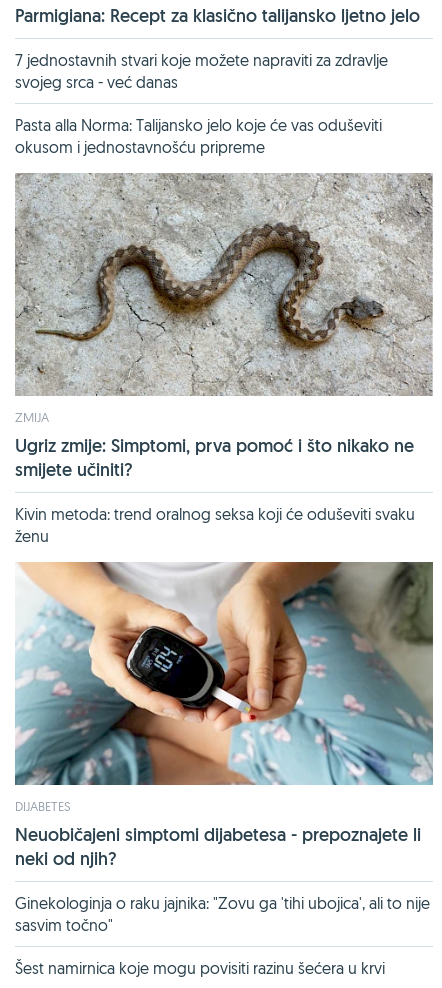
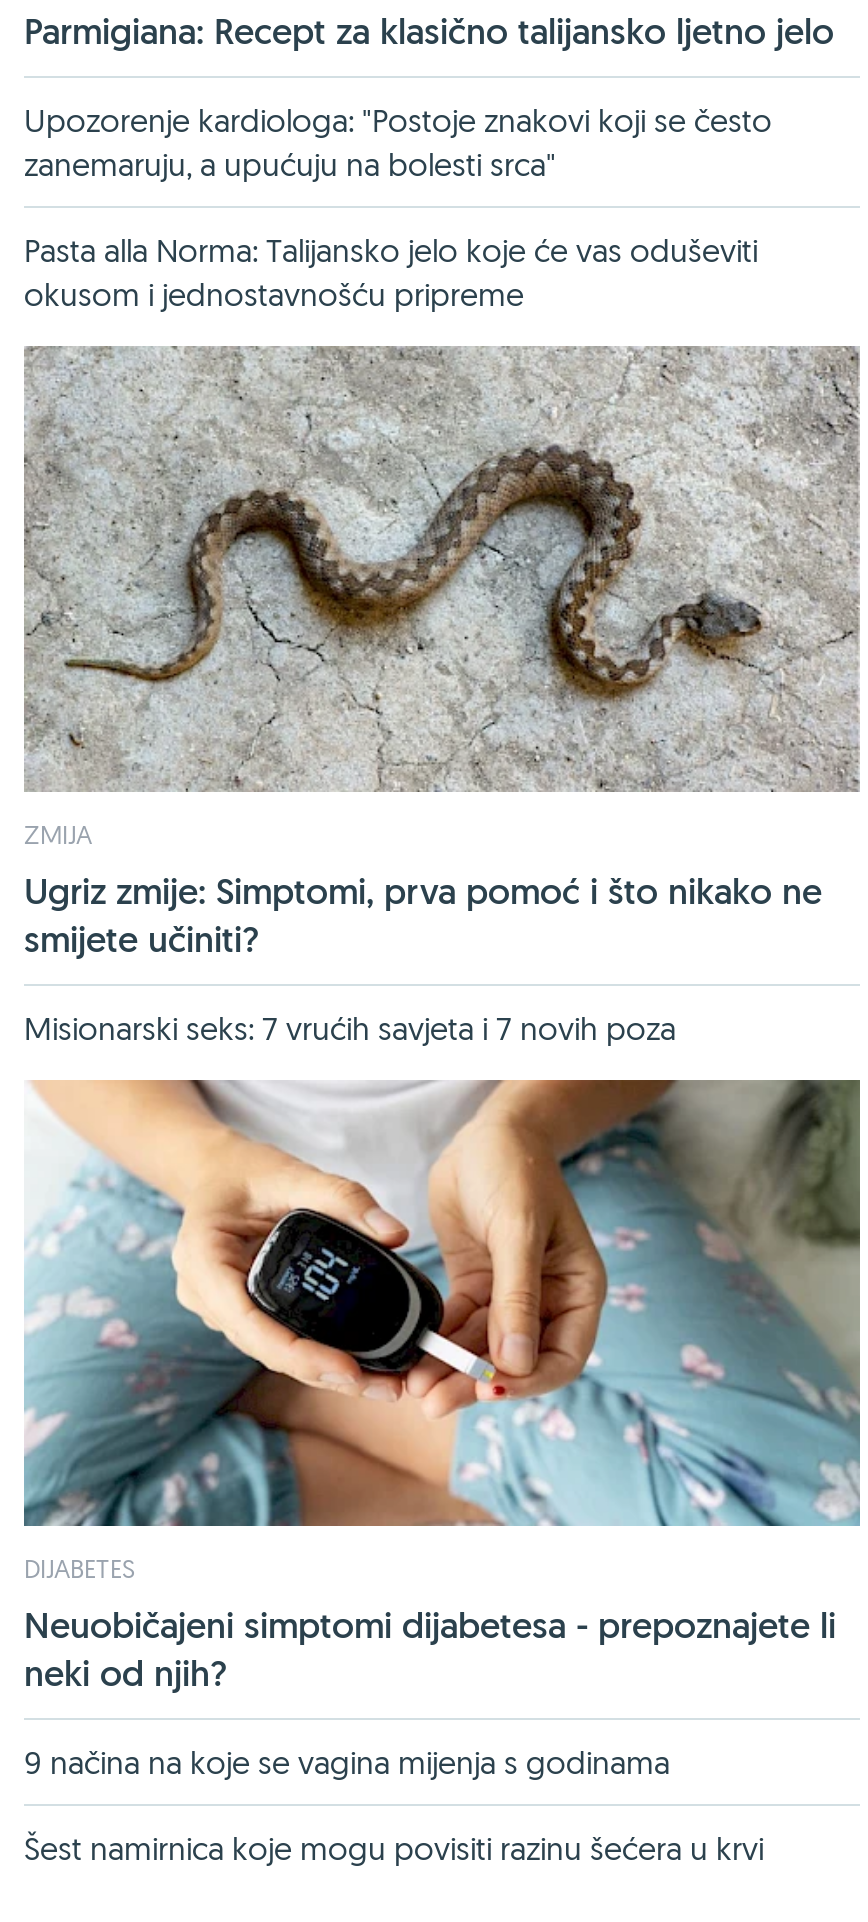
- 7 jednostavnih stvari koje možete napraviti za zdravlje
- svojeg srca - već danas
+ Upozorenje kardiologa: "Postoje znakovi koji se često
+ zanemaruju, a upućuju na bolesti srca"

- Kivin metoda: trend oralnog seksa koji će oduševiti svaku
- ženu
+ Misionarski seks: 7 vrućih savjeta i 7 novih poza

- Ginekologinja o raku jajnika: "Zovu ga 'tihi ubojica', ali to nije
- sasvim točno"
+ 9 načina na koje se vagina mijenja s godinama
